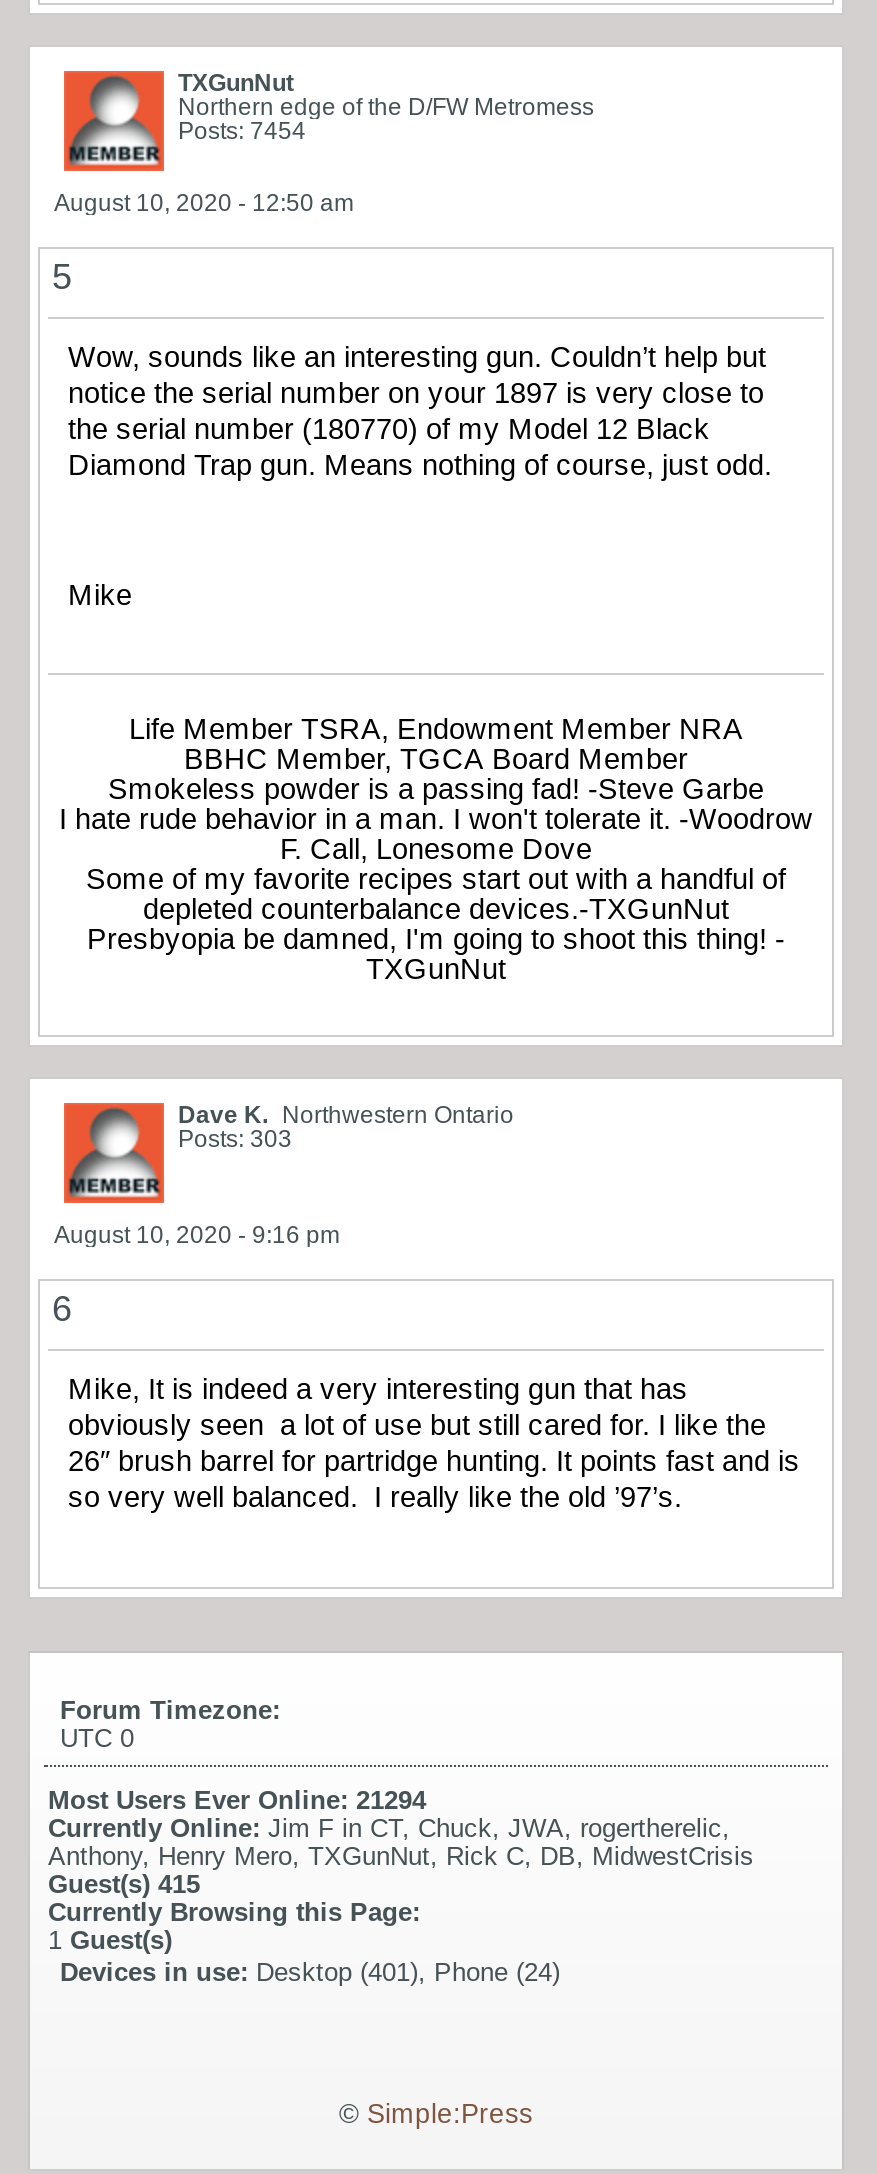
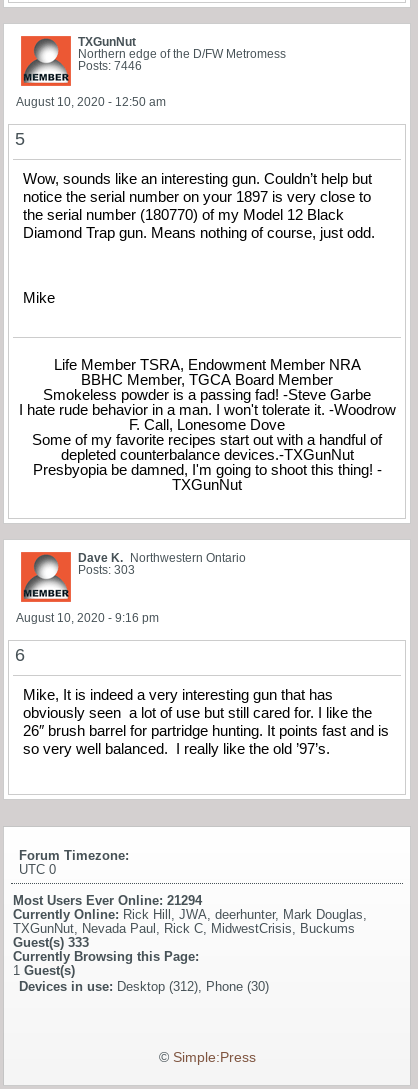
- Posts: 7454
+ Posts: 7446

- Currently Online: Jim F in CT, Chuck, JWA, rogertherelic,
- Anthony,Henry Mero, TXGunNut, Rick C, DB, MidwestCrisis
- Guest(s) 415
+ Currently Online: Rick Hill, JWA, deerhunter, Mark Douglas,
+ TXGunNut, Nevada Paul, Rick C, MidwestCrisis, Buckums
+ Guest(s) 333

- Devices in use: Desktop (401), Phone (24)
+ Devices in use: Desktop (312), Phone (30)
